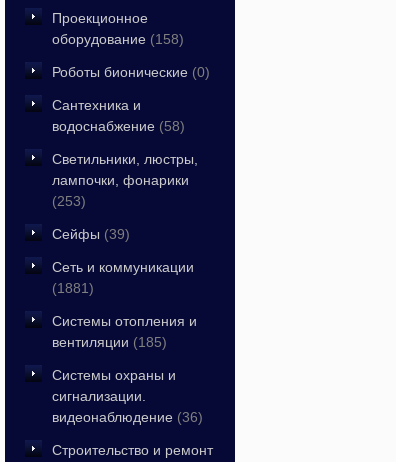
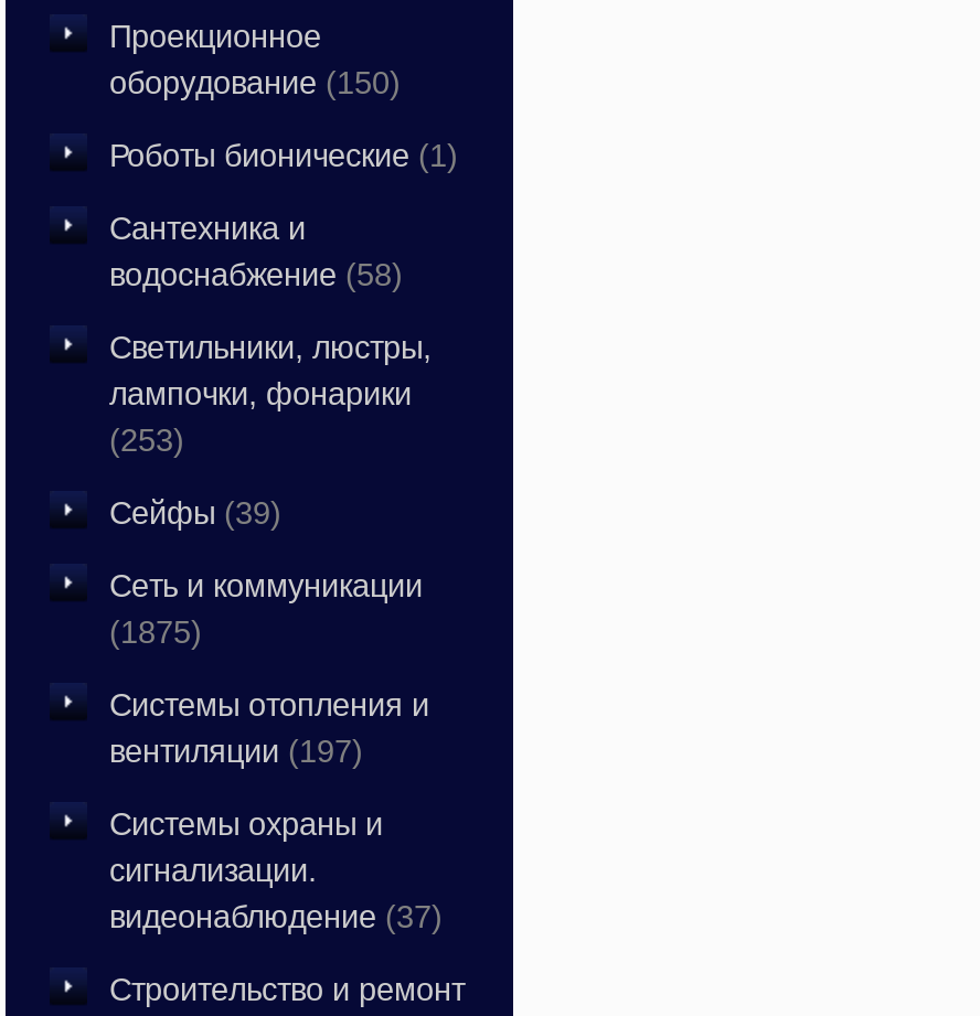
- оборудование (158)
+ оборудование (150)

- Роботы бионические (0)
+ Роботы бионические (1)

- (1881)
+ (1875)

- вентиляции (185)
+ вентиляции (197)

- видеонаблюдение (36)
+ видеонаблюдение (37)
